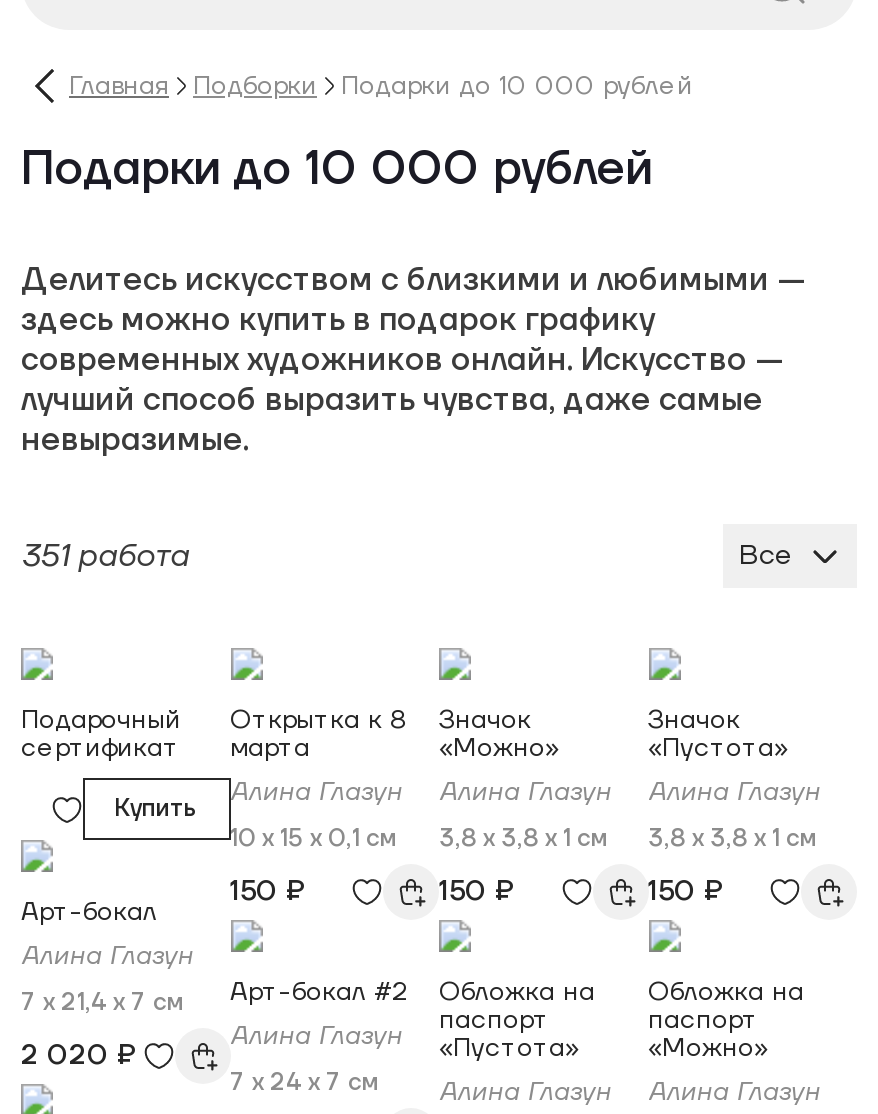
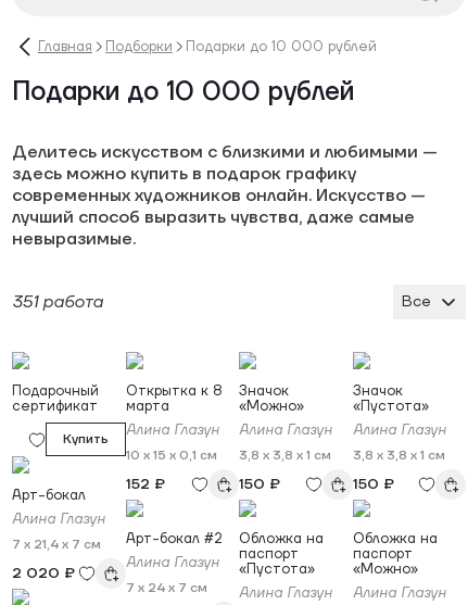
- 150 ₽
+ 152 ₽
